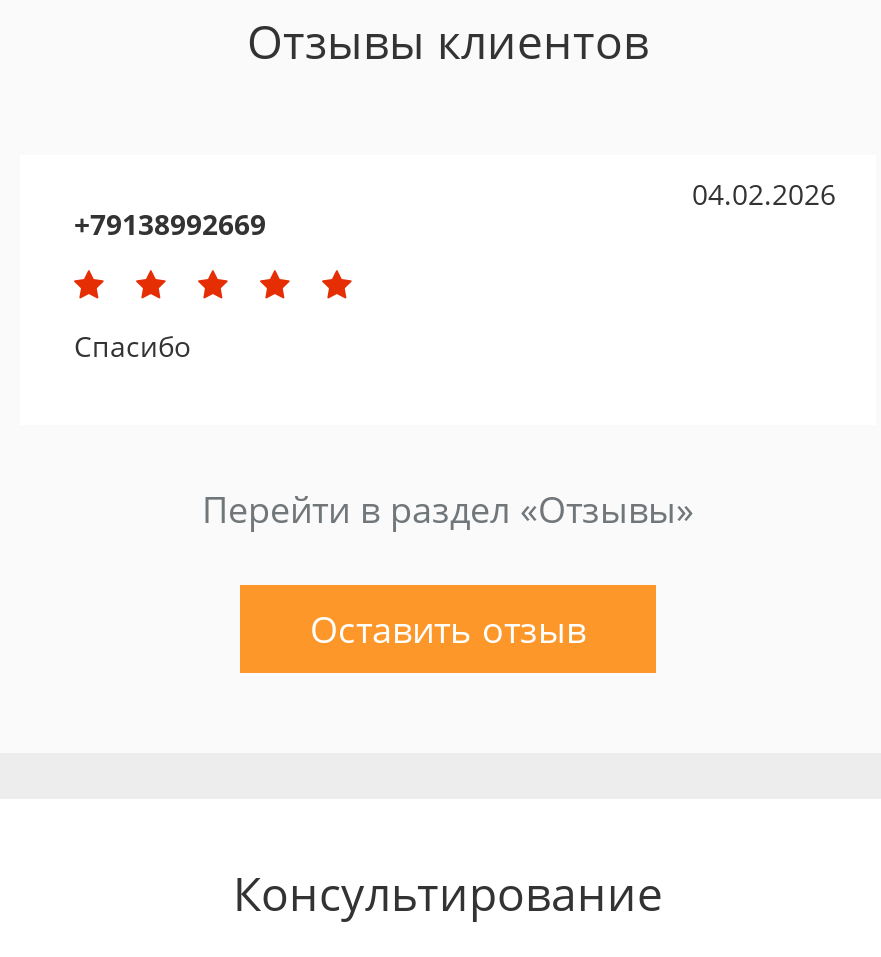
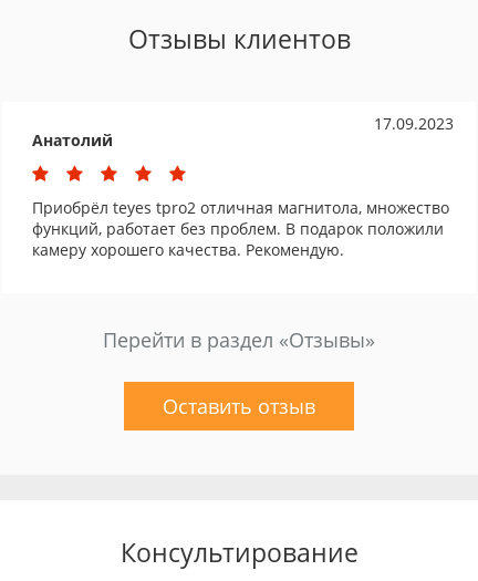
- 04.02.2026
- +79138992669
+ 17.09.2023
+ Анатолий

- Спасибо
+ Приобрёл teyes tpro2 отличная магнитола, множество
+ функций, работает без проблем. В подарок положили
+ камеру хорошего качества. Рекомендую.
